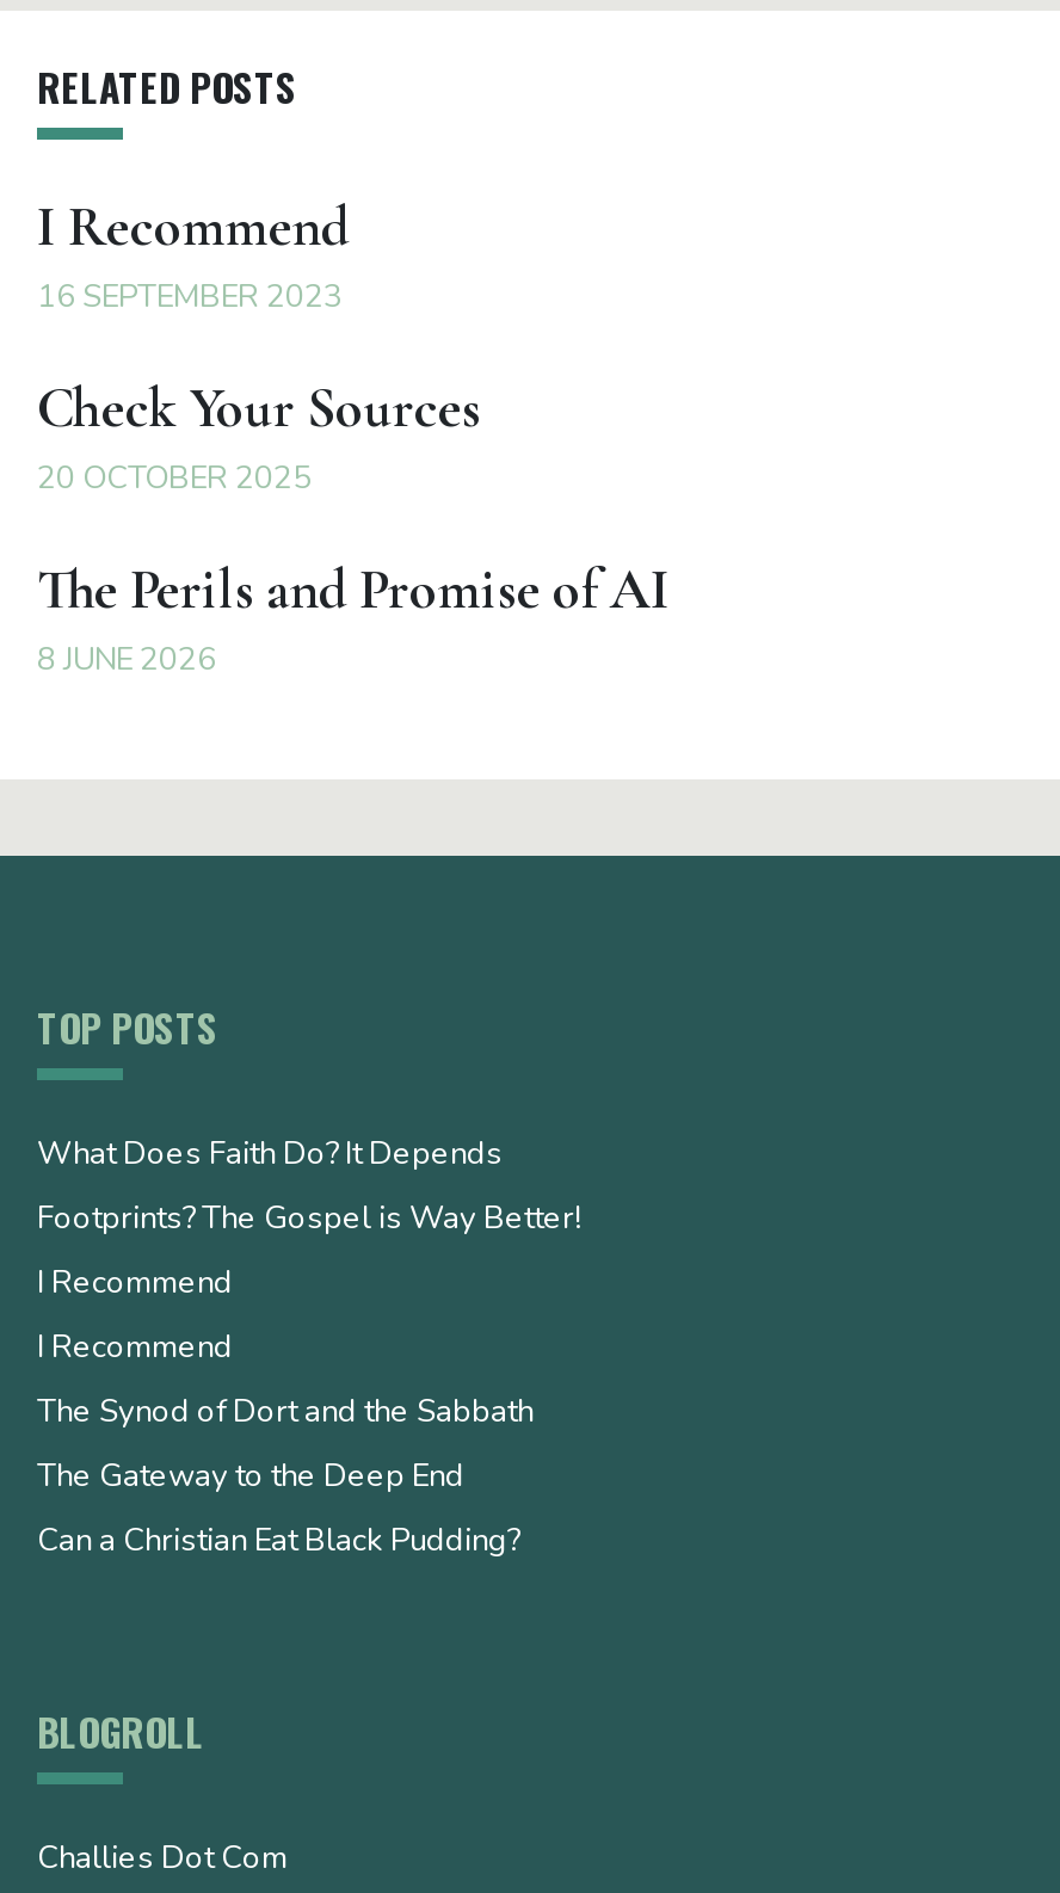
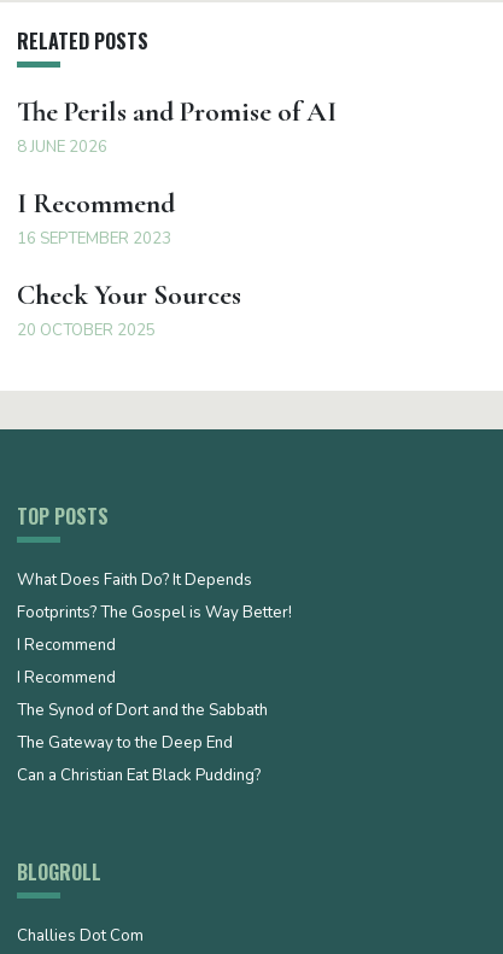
moved down: I Recommend | 16 SEPTEMBER 2023 | Check Your Sources | 20 OCTOBER 2025

moved up: The Perils and Promise of AI | 8 JUNE 2026
